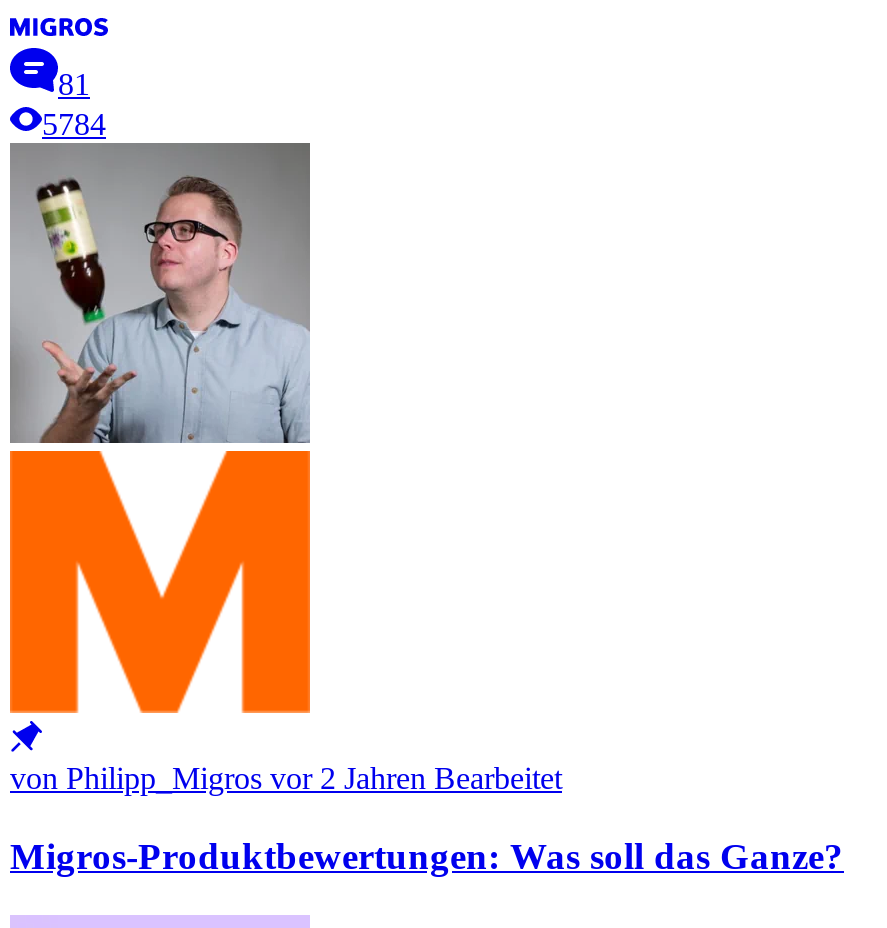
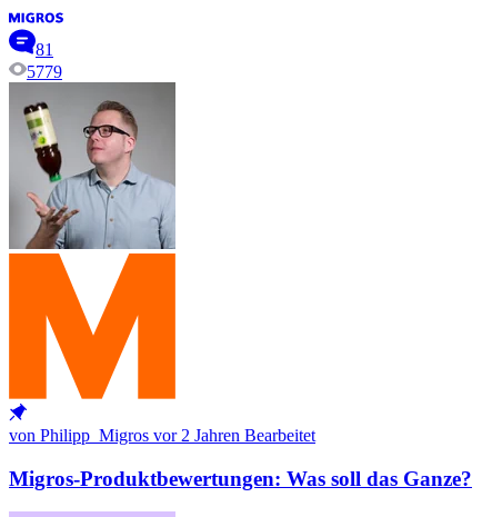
- 5784
+ 5779
